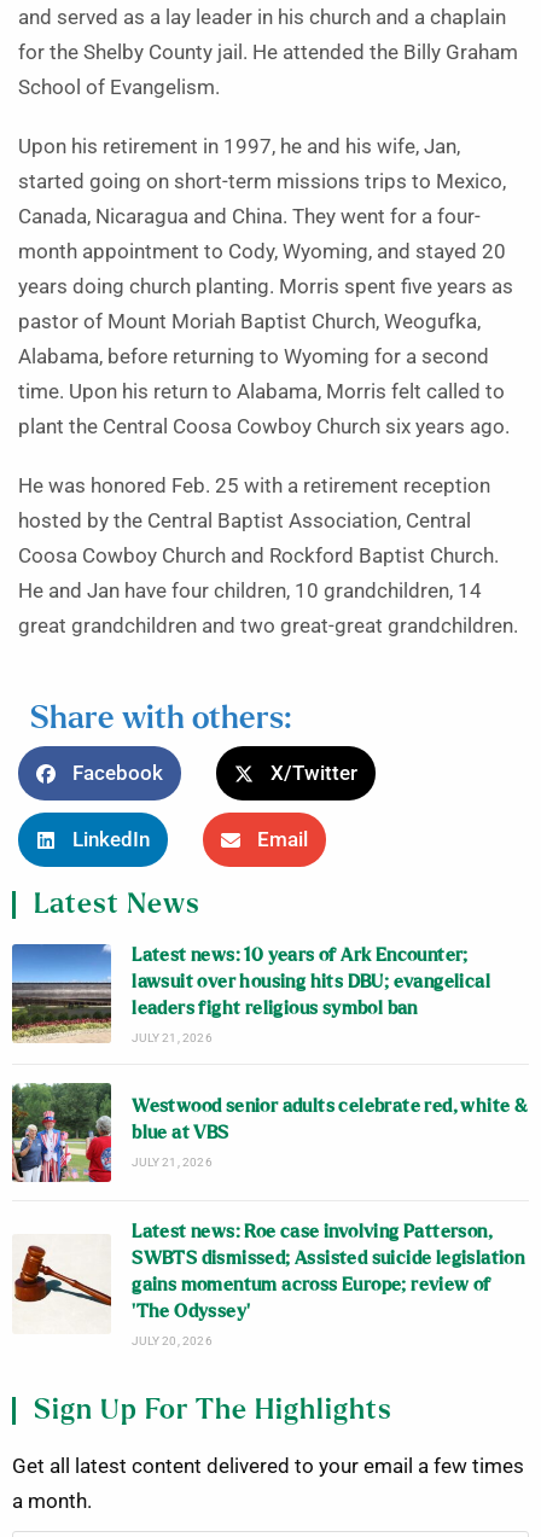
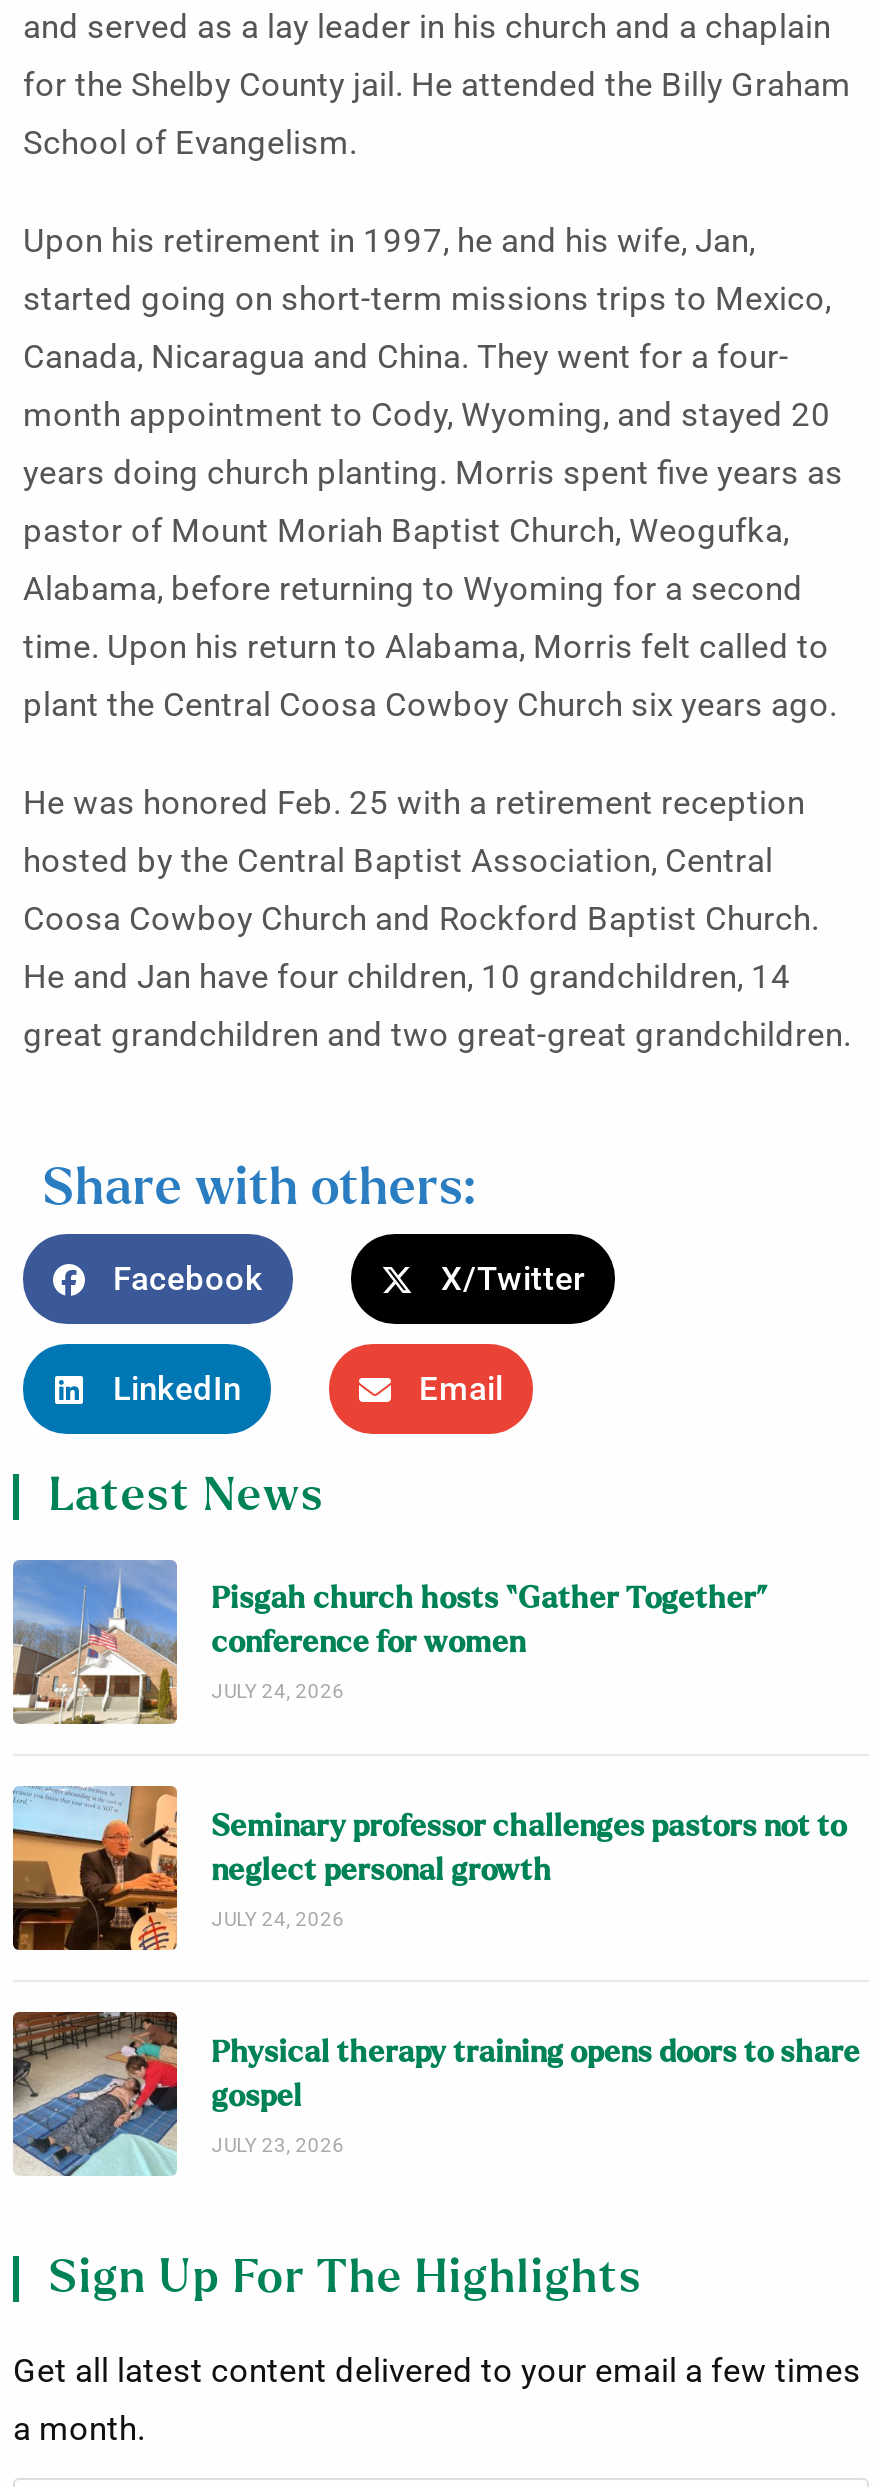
- [image]
- Latest news: 10 years of Ark Encounter;
- lawsuit over housing hits DBU; evangelical
- leaders fight religious symbol ban
- JULY 21, 2026
+ [image]
+ Pisgah church hosts “Gather Together”
+ conference for women
+ JULY 24, 2026

- [image]
- Westwood senior adults celebrate red, white &
- blue at VBS
- JULY 21, 2026
+ [image]
+ Seminary professor challenges pastors not to
+ neglect personal growth
+ JULY 24, 2026

- [image]
- Latest news: Roe case involving Patterson,
- SWBTS dismissed; Assisted suicide legislation
- gains momentum across Europe; review of
- ‘The Odyssey’
- JULY 20, 2026
+ [image]
+ Physical therapy training opens doors to share
+ gospel
+ JULY 23, 2026
